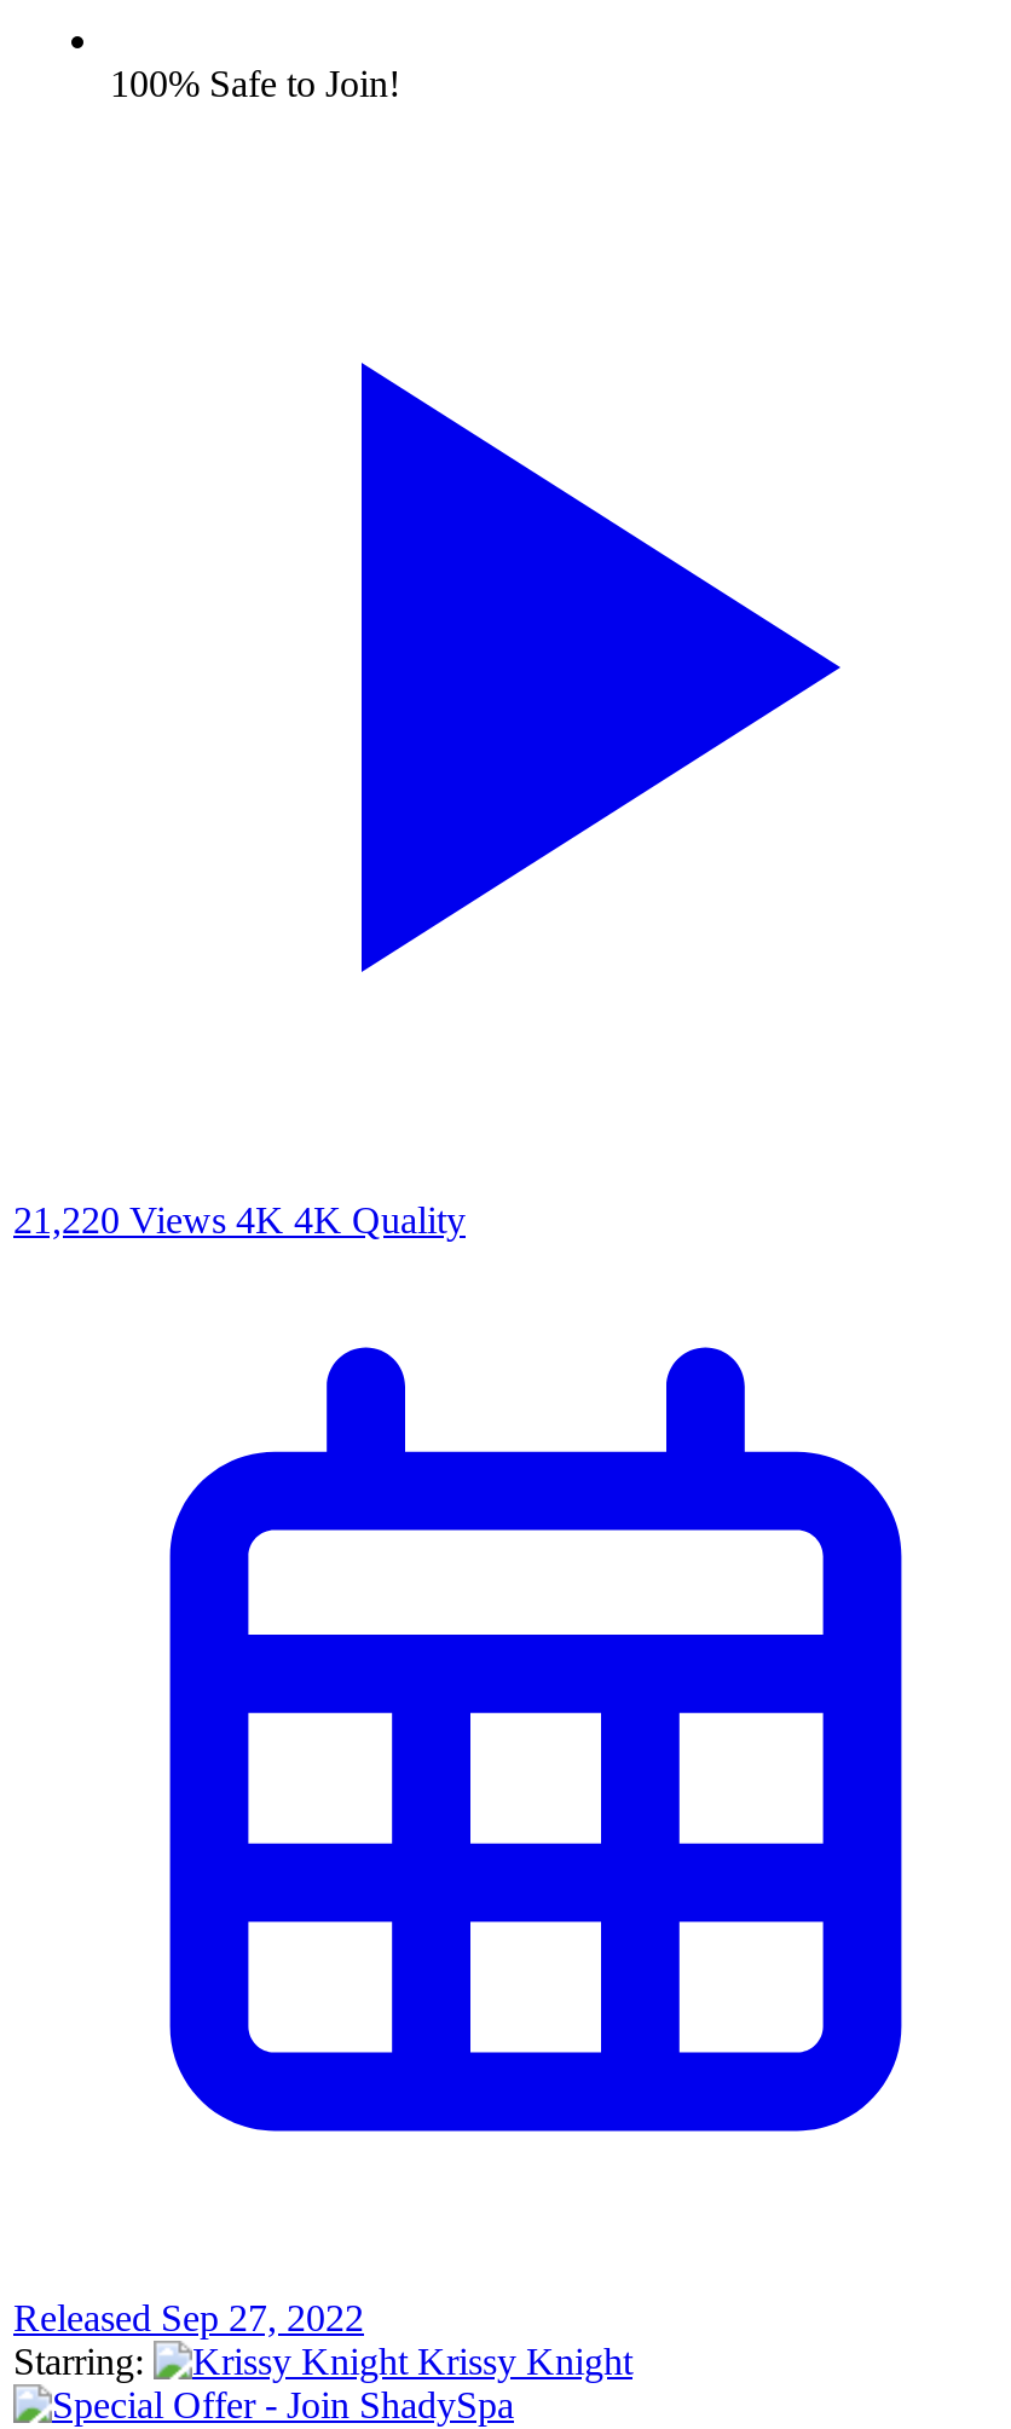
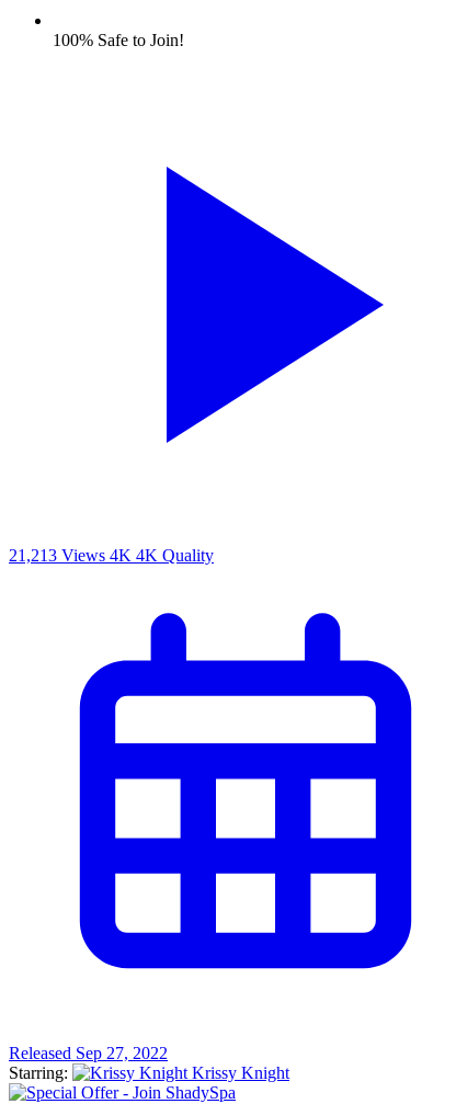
- 21,220 Views 4K 4K Quality
+ 21,213 Views 4K 4K Quality
